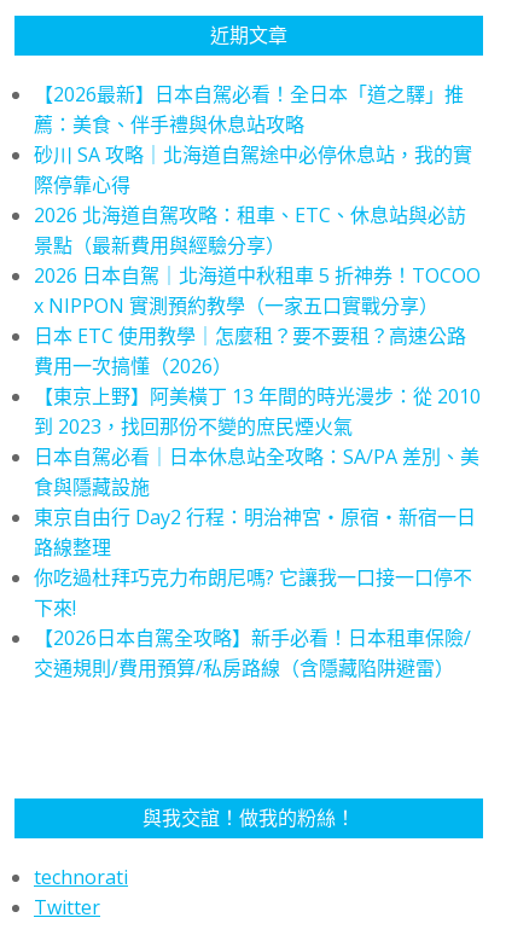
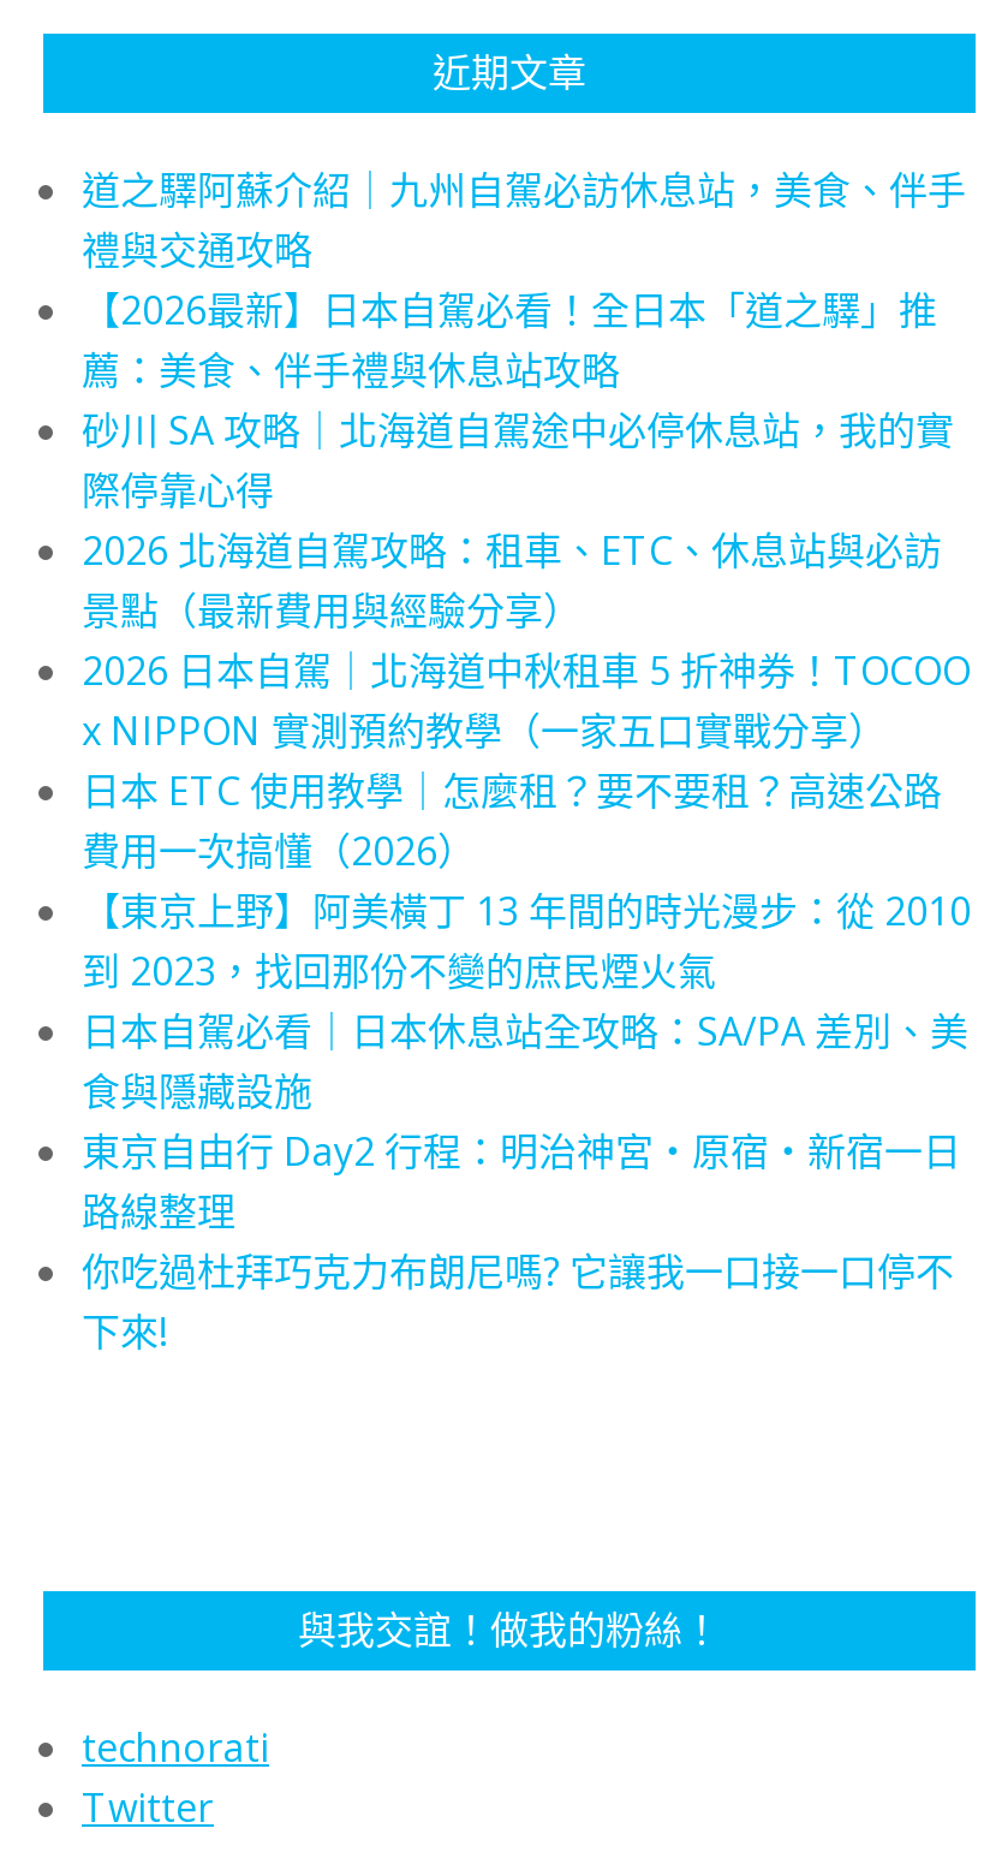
+ 道之驛阿蘇介紹｜九州自駕必訪休息站，美食、伴手
+ 禮與交通攻略

moved down: 【2026最新】日本自駕必看！全日本「道之驛」推 | 薦：美食、伴手禮與休息站攻略 | 砂川 SA 攻略｜北海道自駕途中必停休息站，我的實 | ... | 你吃過杜拜巧克力布朗尼嗎? 它讓我一口接一口停不 | 下來!

- 【2026日本自駕全攻略】新手必看！日本租車保險/
- 交通規則/費用預算/私房路線（含隱藏陷阱避雷）
